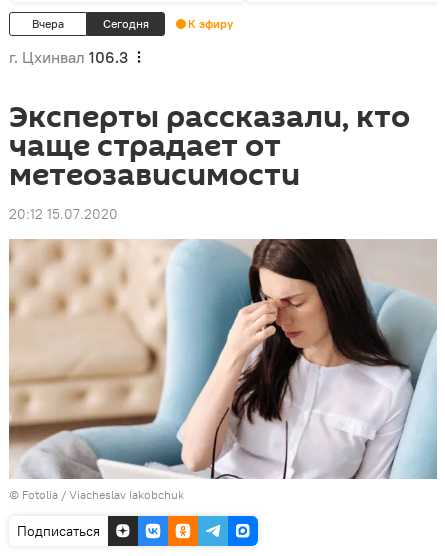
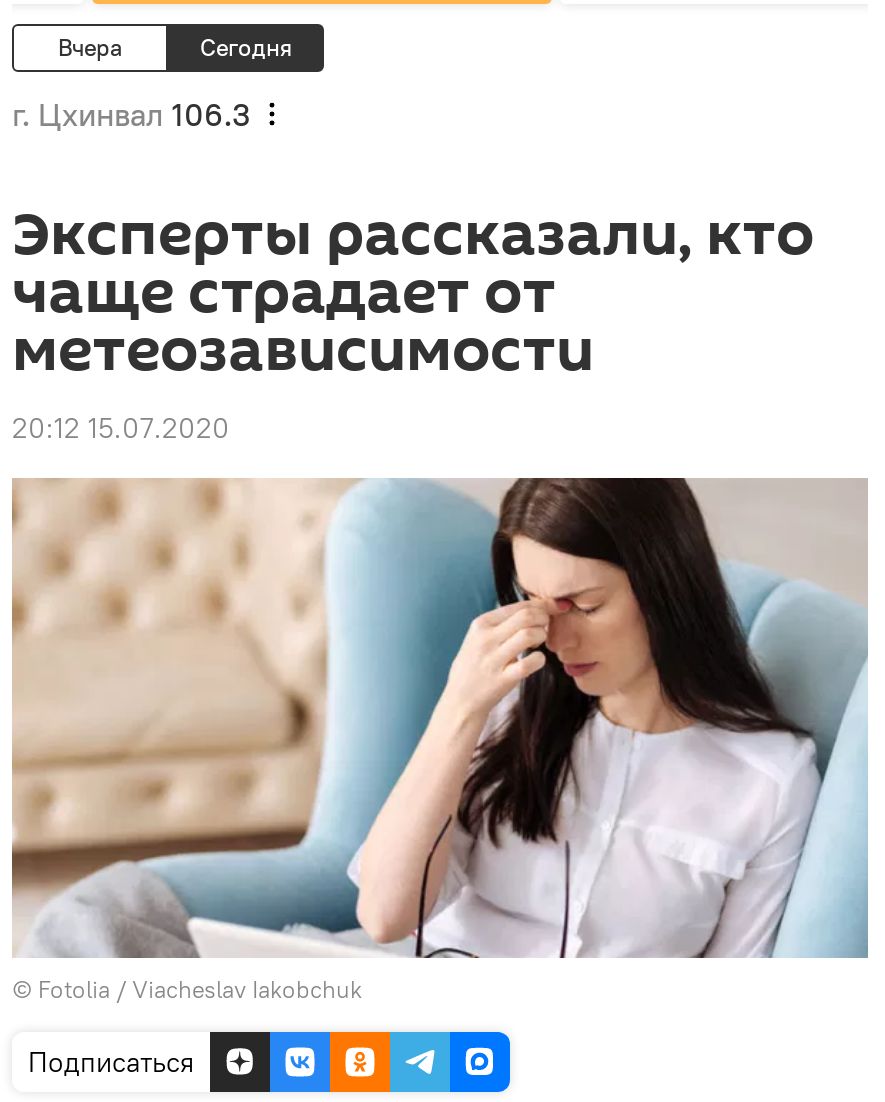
- К эфиру
